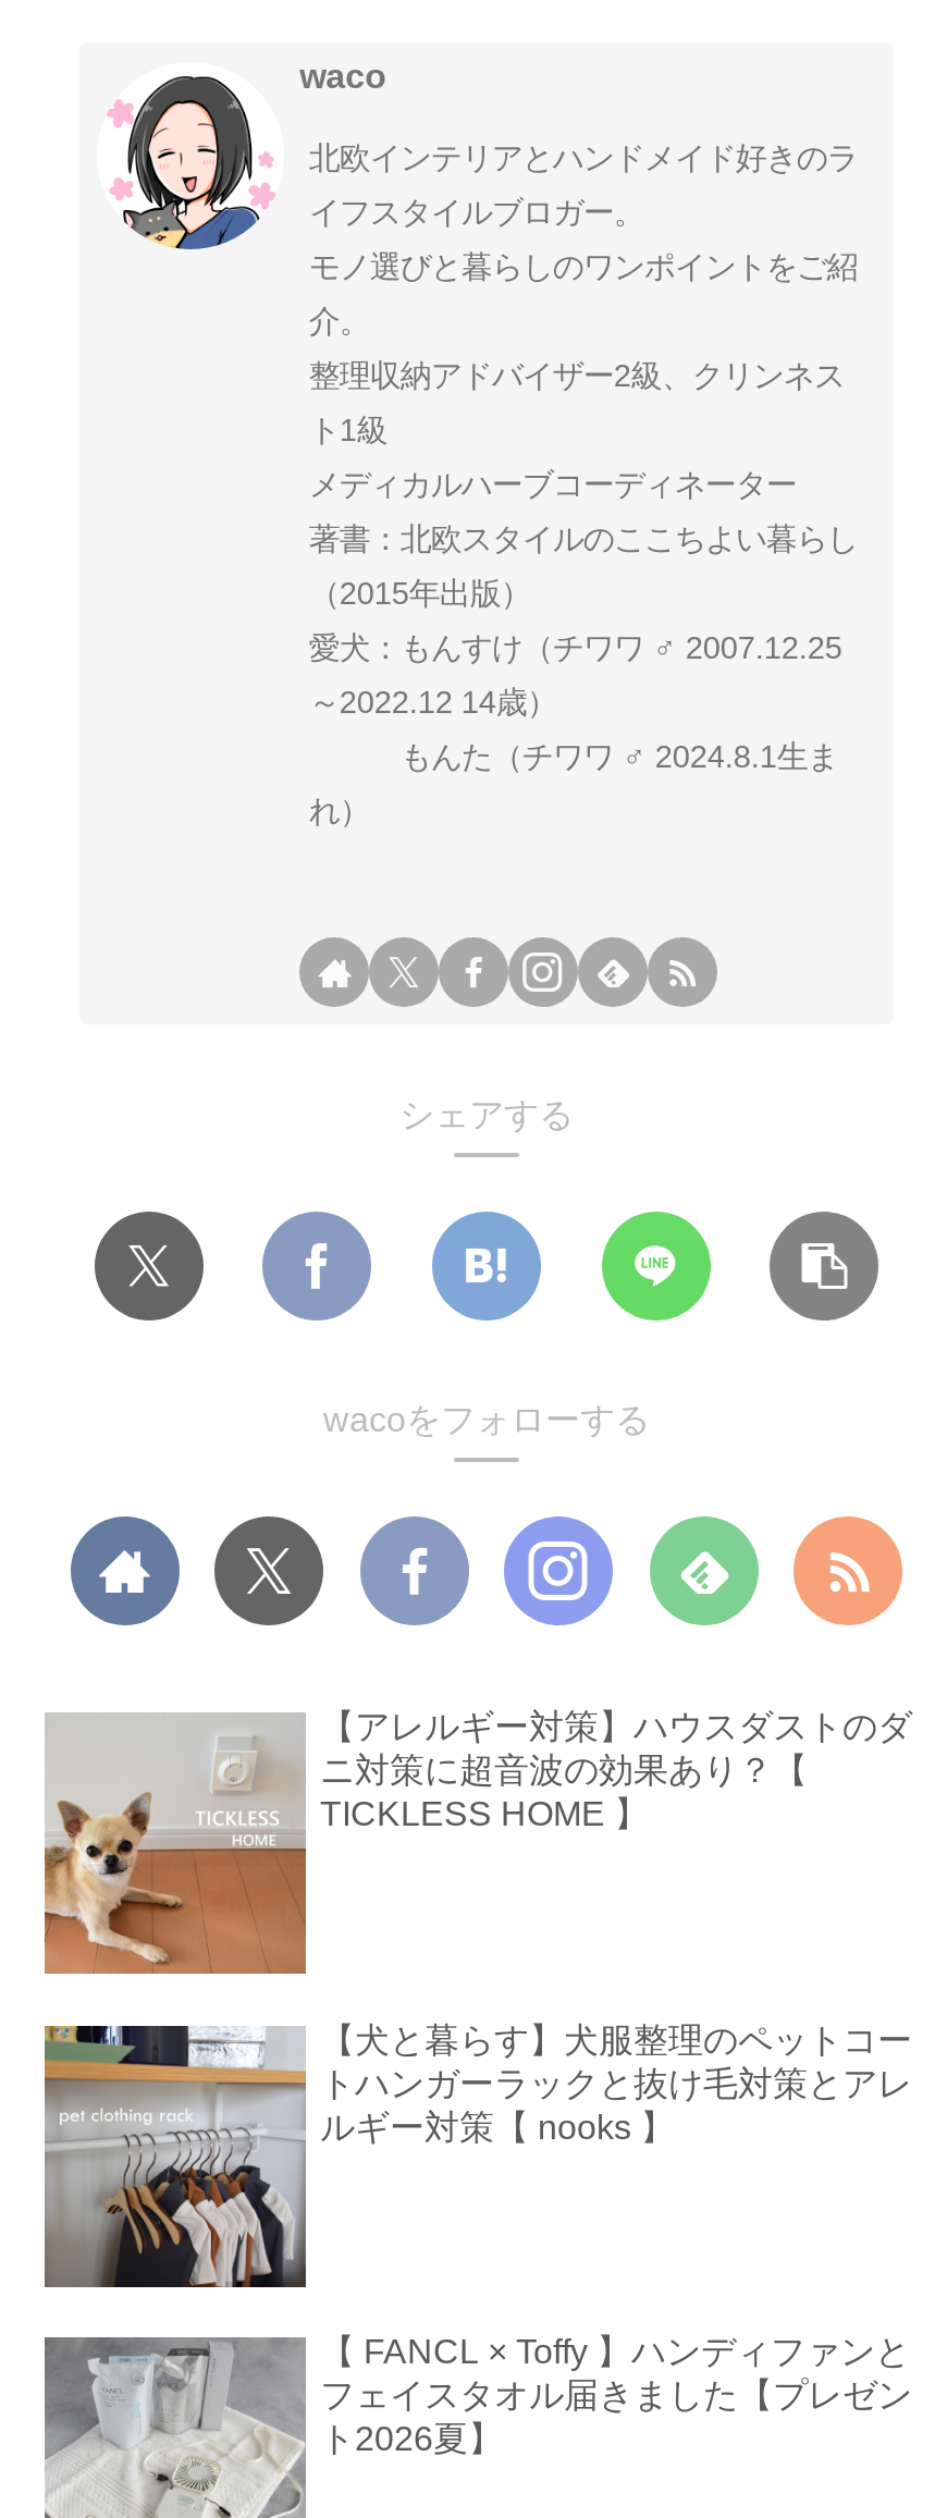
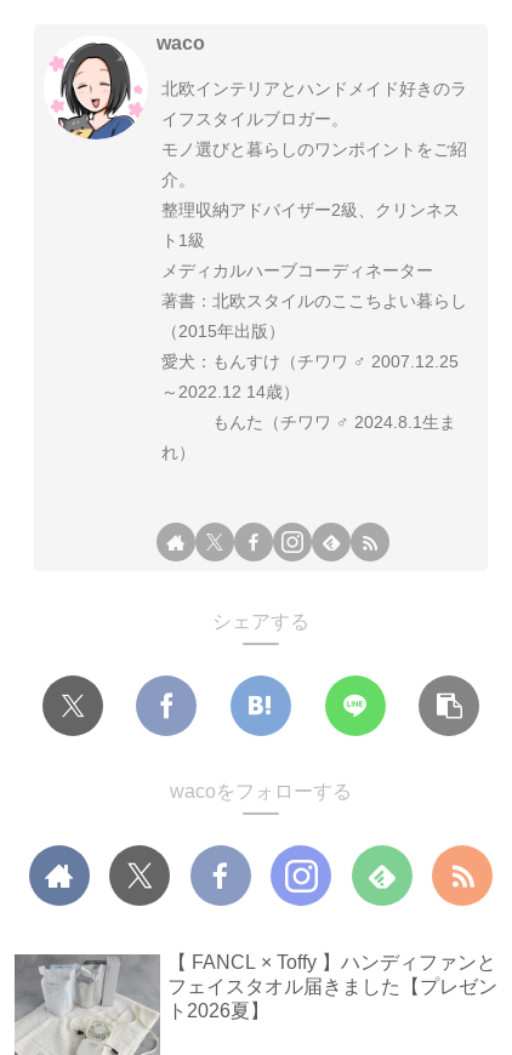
- [image]
- 【アレルギー対策】ハウスダストのダ
- ニ対策に超音波の効果あり？【
- TICKLESS HOME 】

- [image]
- 【犬と暮らす】犬服整理のペットコー
- トハンガーラックと抜け毛対策とアレ
- ルギー対策【 nooks 】
